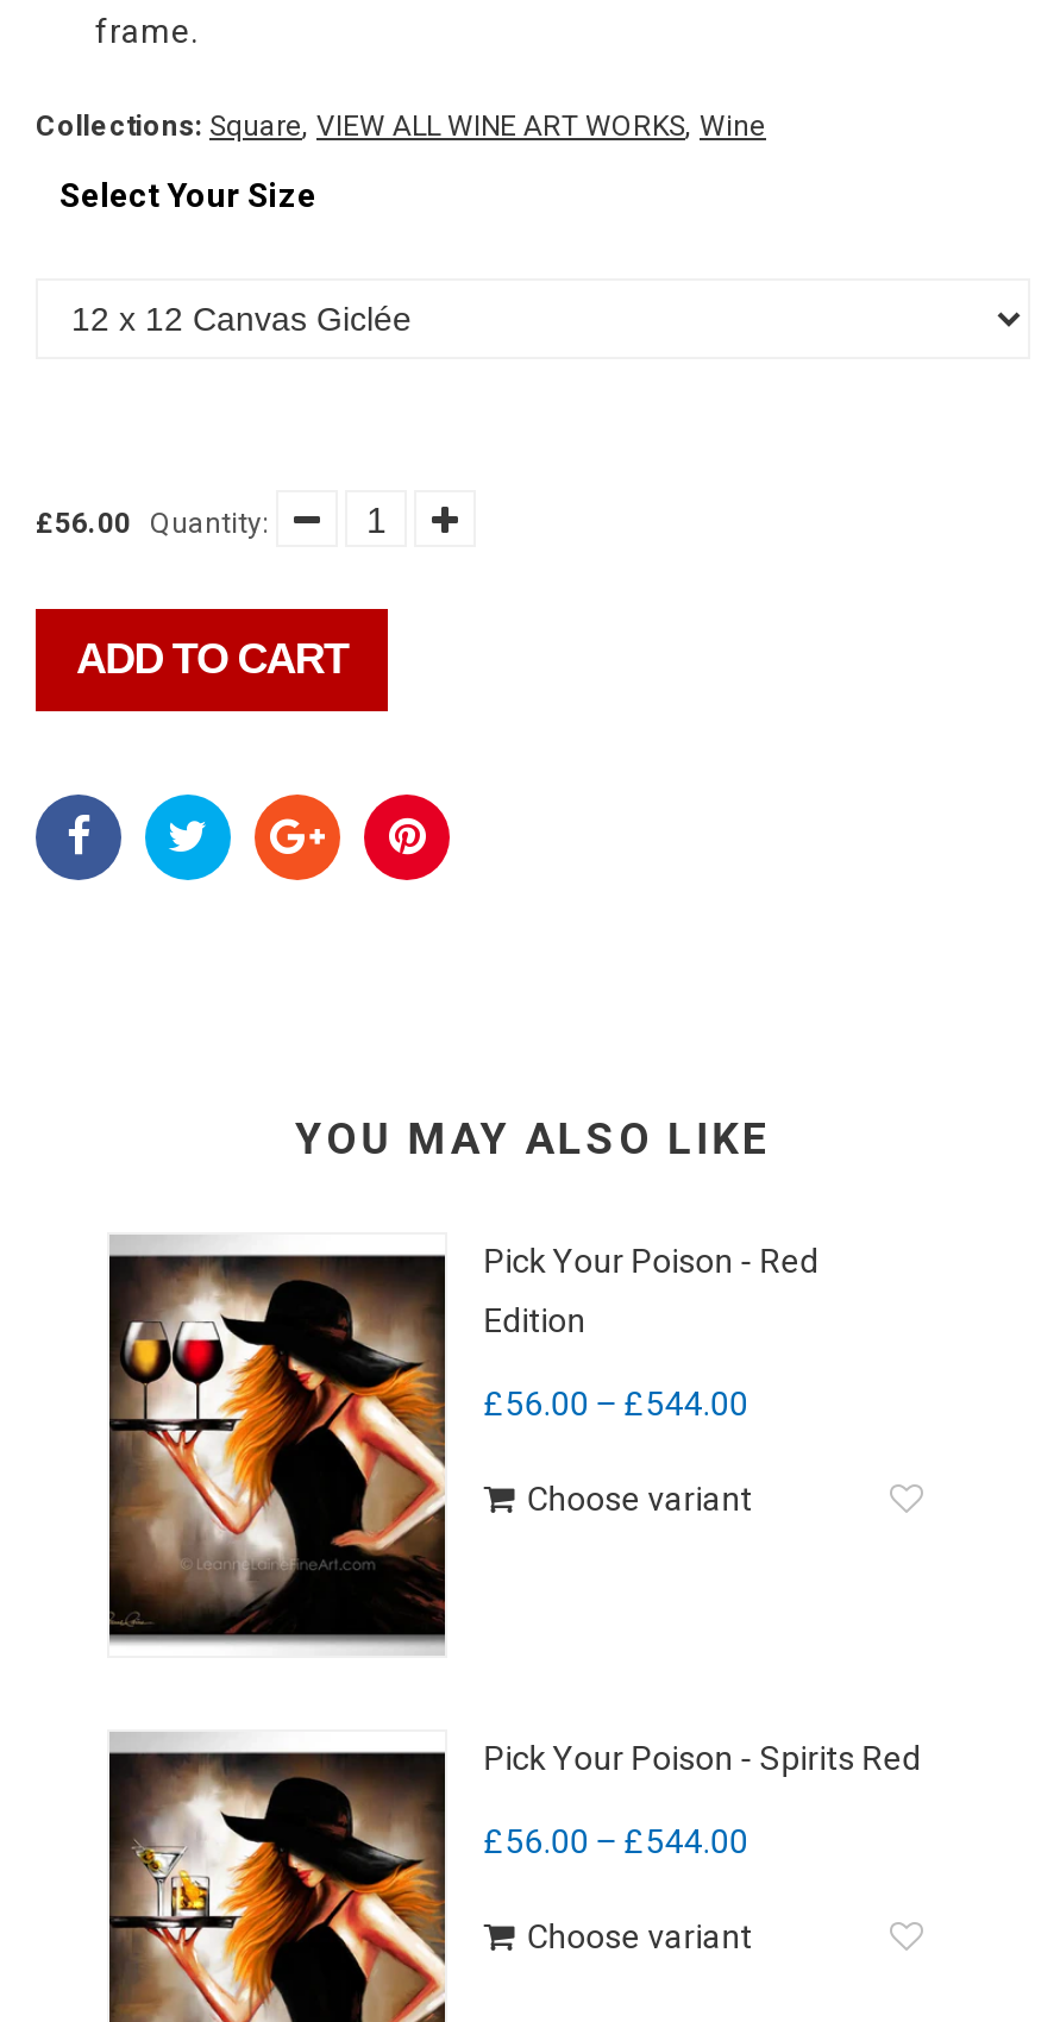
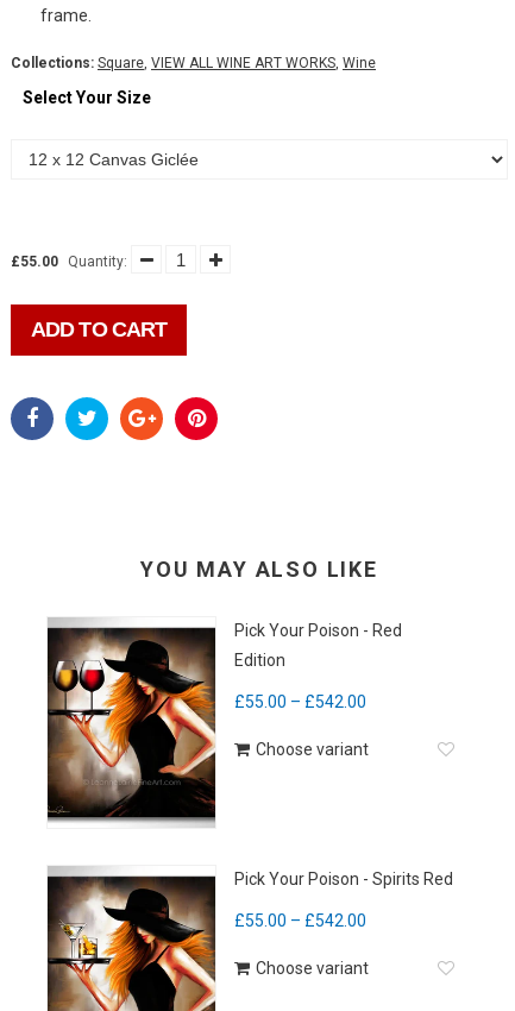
- £56.00 Quantity:
+ £55.00 Quantity:

- £56.00 – £544.00
+ £55.00 – £542.00

- £56.00 – £544.00
+ £55.00 – £542.00
